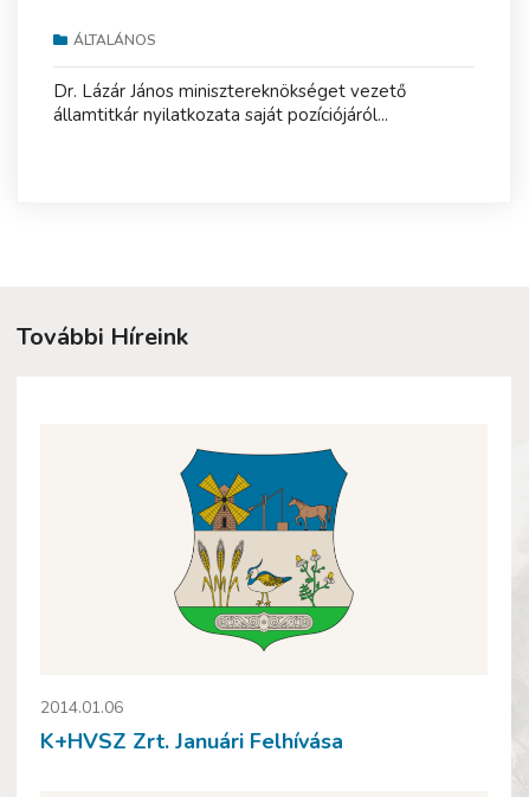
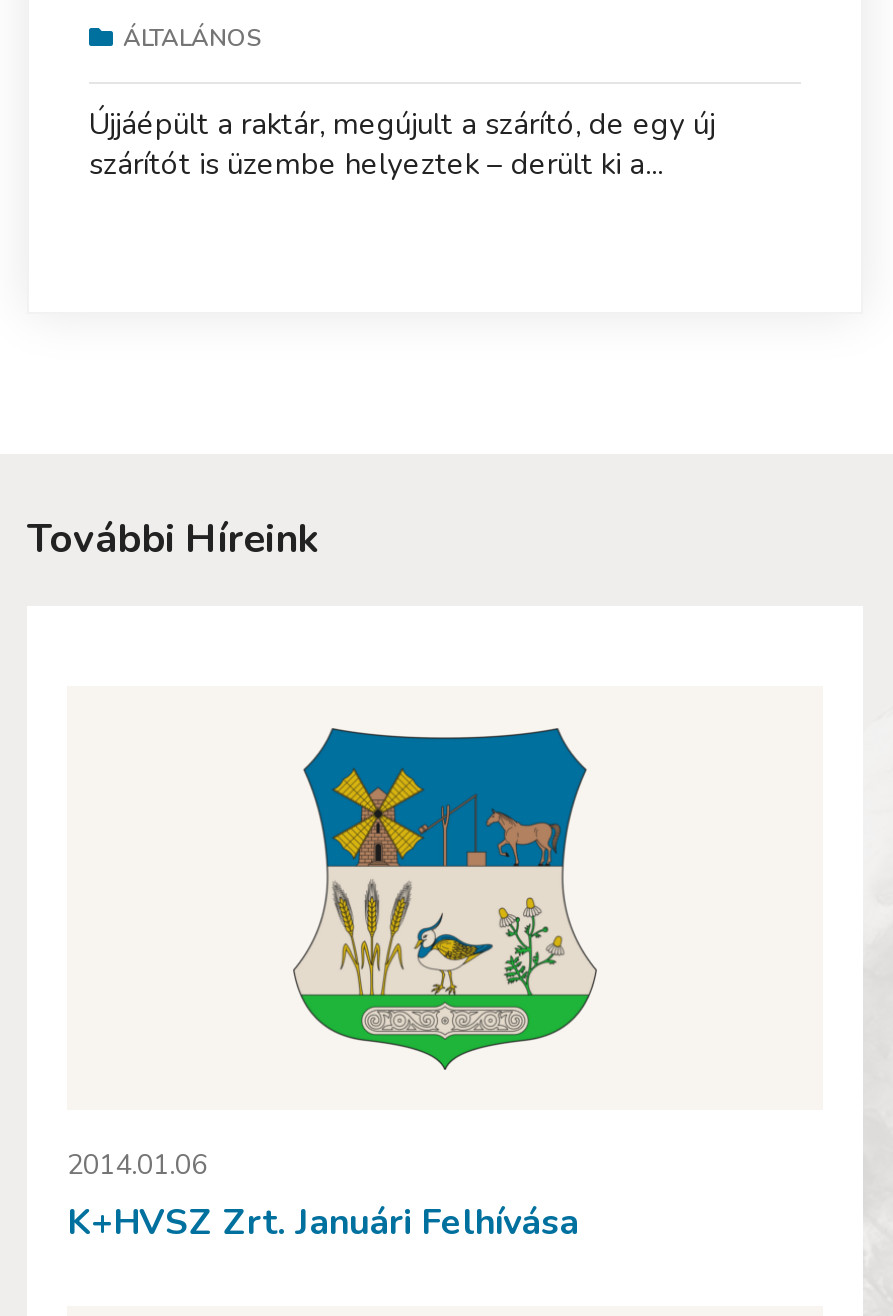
- Dr. Lázár János minisztereknökséget vezető
- államtitkár nyilatkozata saját pozíciójáról...
+ Újjáépült a raktár, megújult a szárító, de egy új
+ szárítót is üzembe helyeztek – derült ki a...
